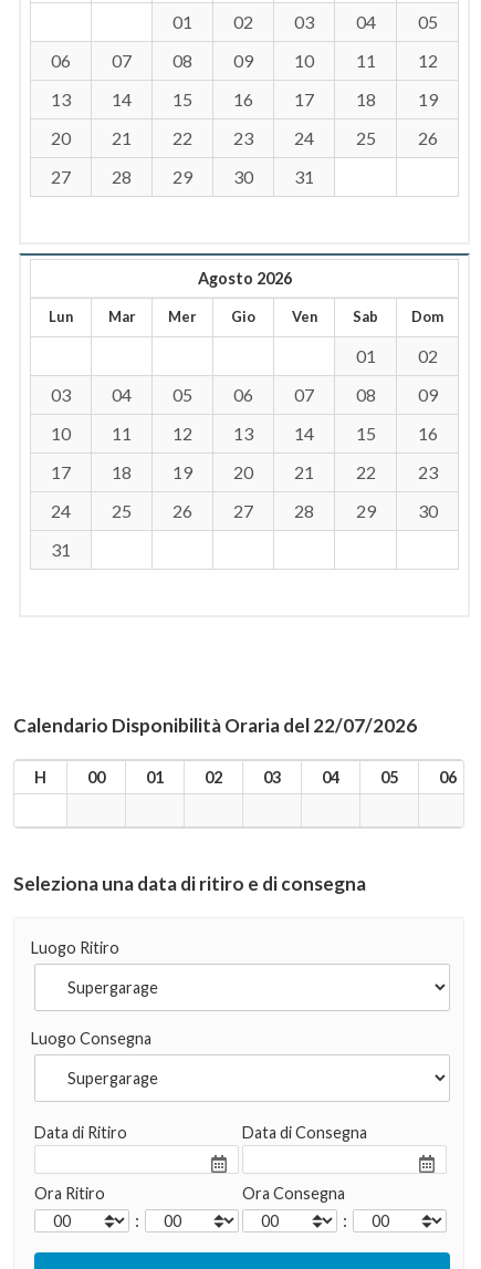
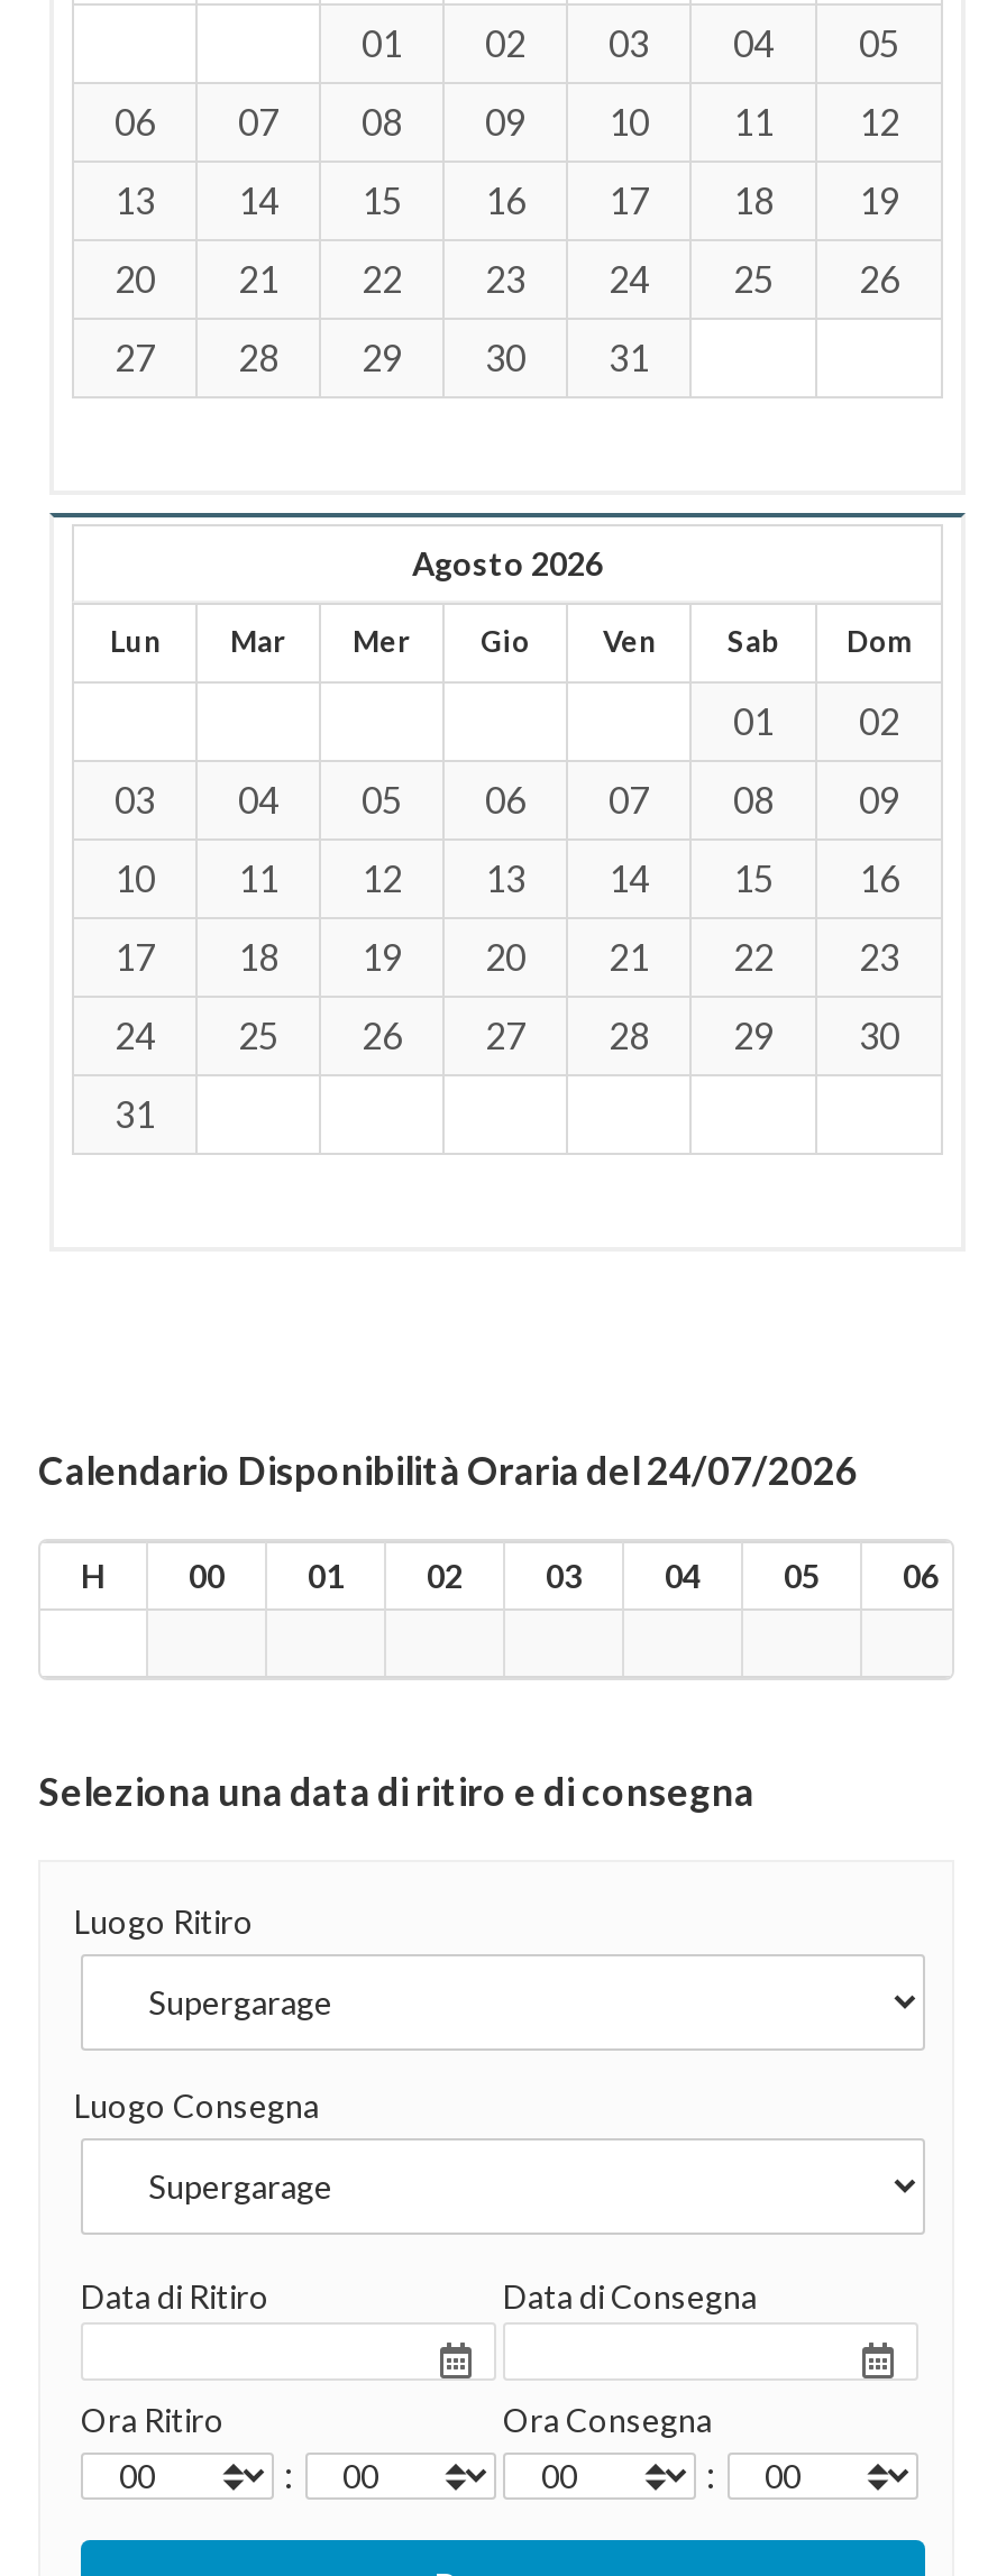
- Calendario Disponibilità Oraria del 22/07/2026
+ Calendario Disponibilità Oraria del 24/07/2026
